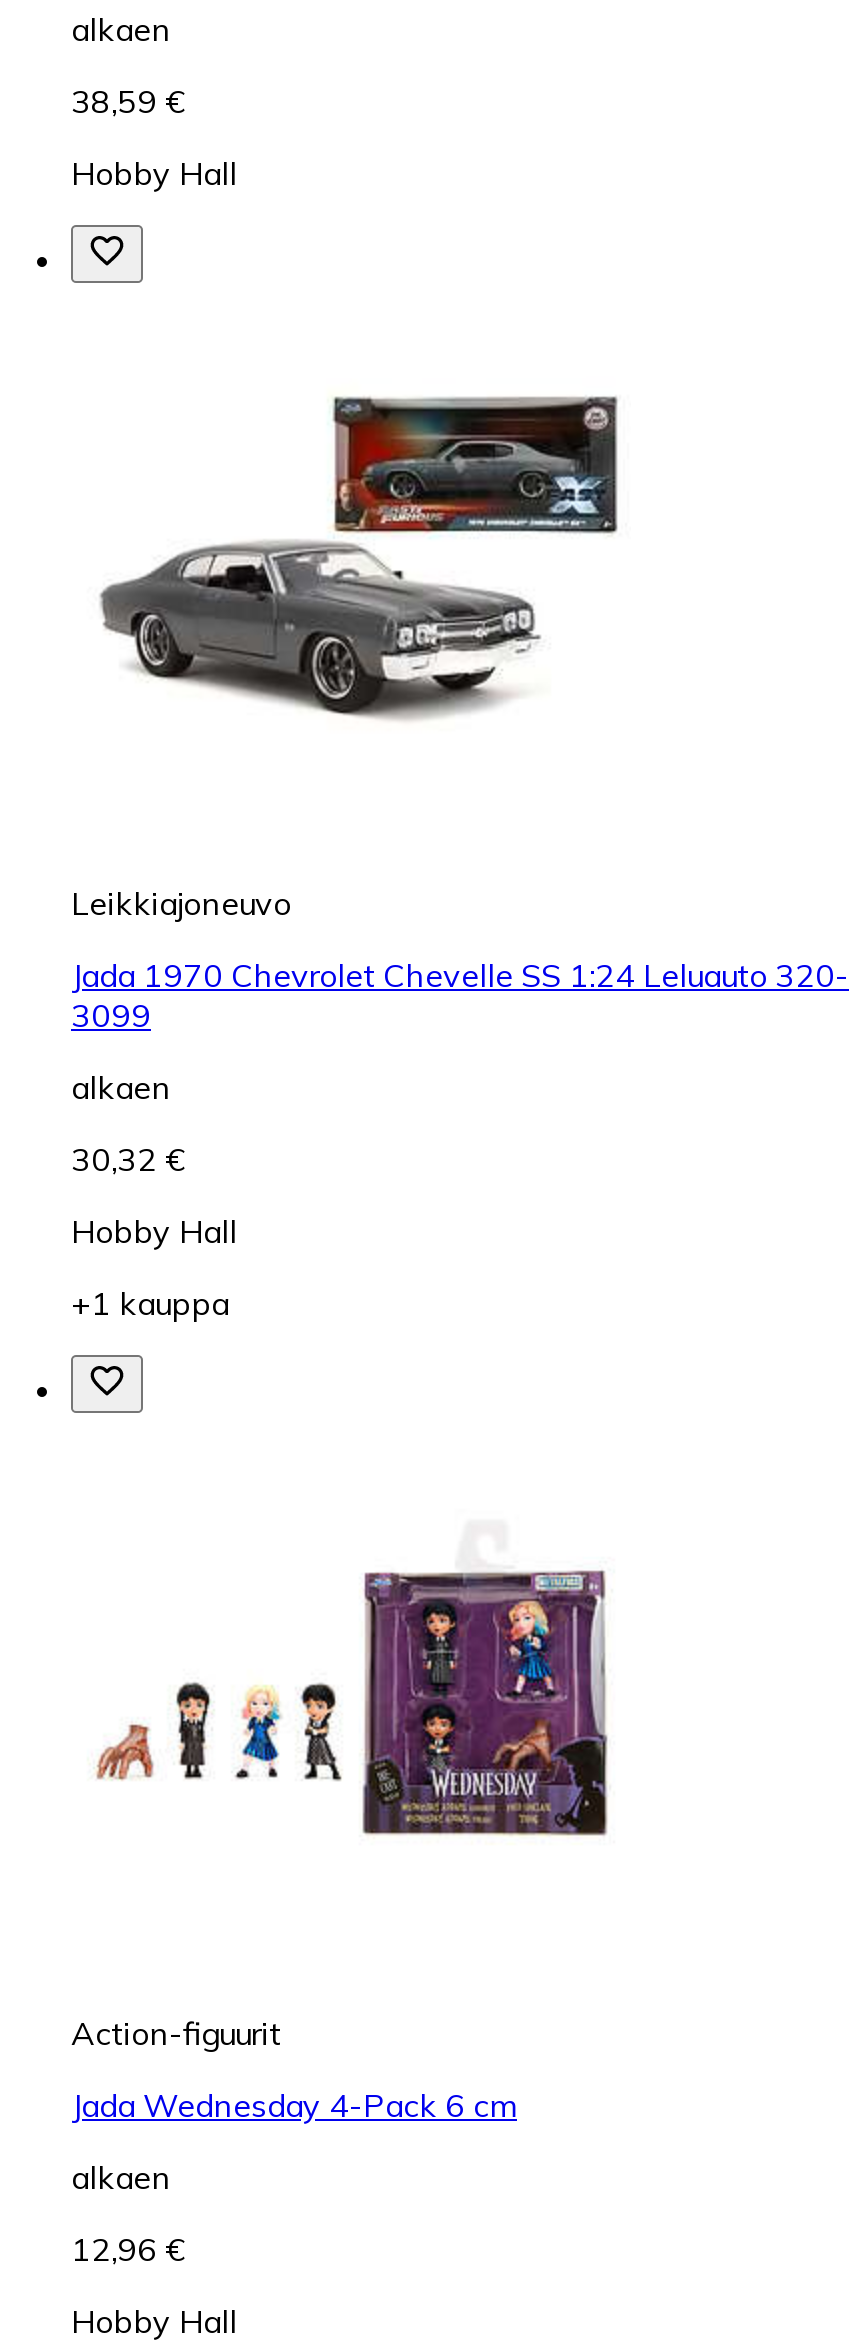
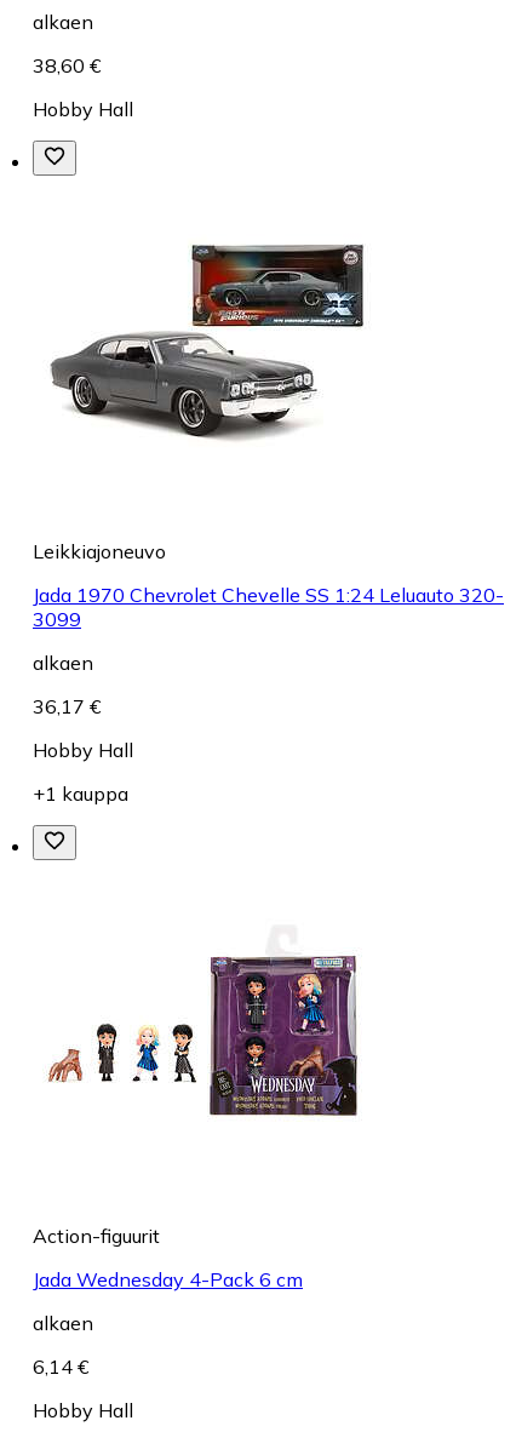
- 38,59 €
+ 38,60 €

- 30,32 €
+ 36,17 €

- 12,96 €
+ 6,14 €
